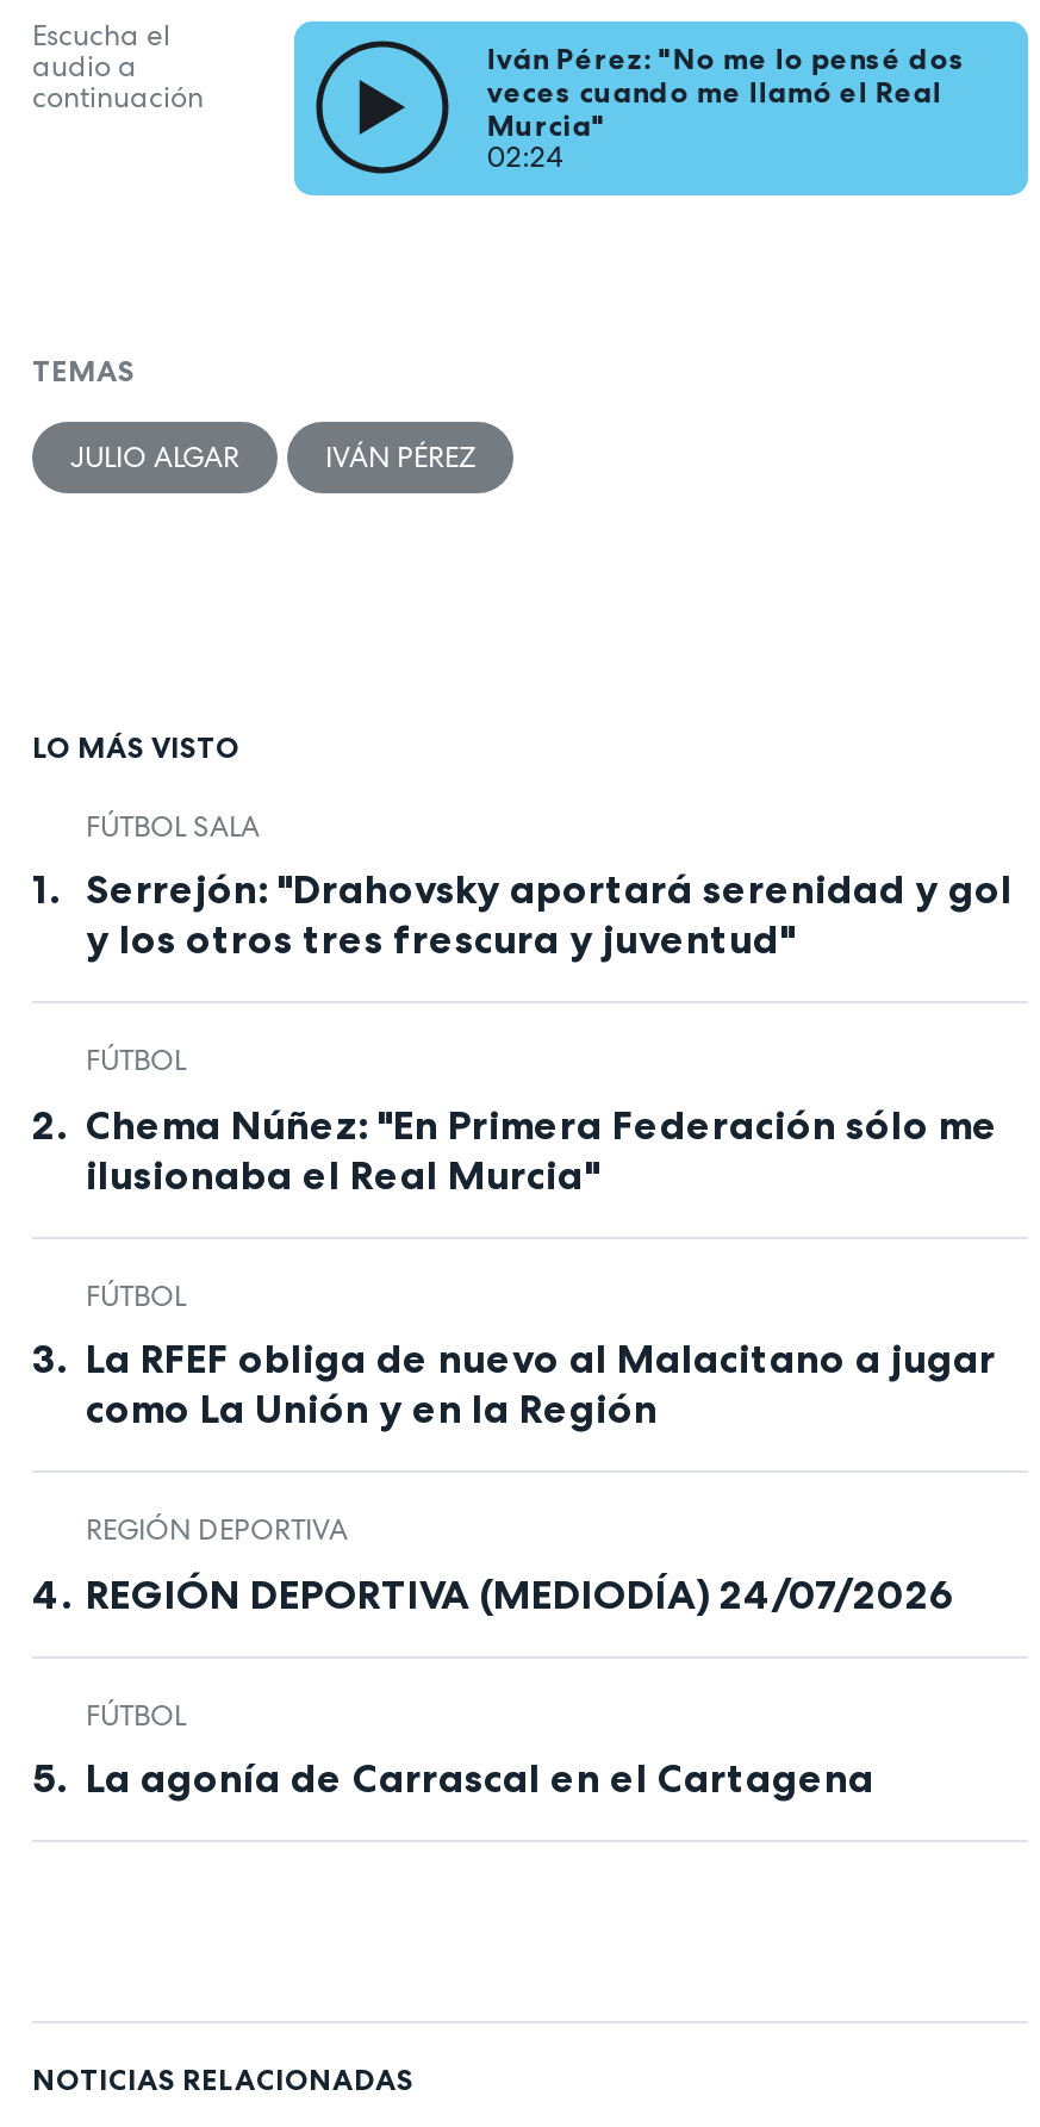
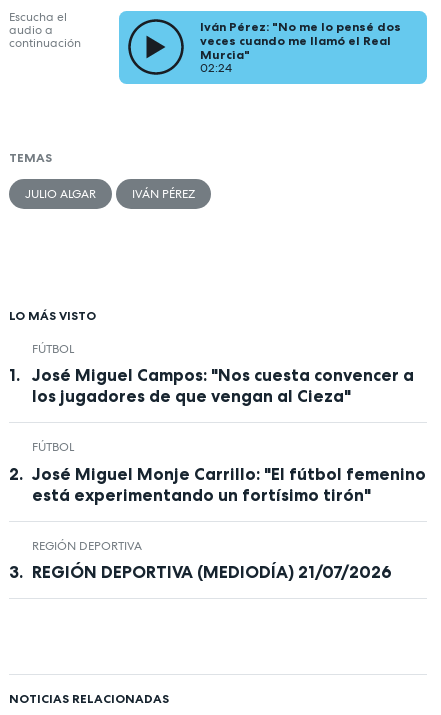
- FÚTBOL SALA
- Serrejón: "Drahovsky aportará serenidad y gol
- y los otros tres frescura y juventud"

- Chema Núñez: "En Primera Federación sólo me
- ilusionaba el Real Murcia"
+ José Miguel Campos: "Nos cuesta convencer a
+ los jugadores de que vengan al Cieza"

- La RFEF obliga de nuevo al Malacitano a jugar
- como La Unión y en la Región
+ José Miguel Monje Carrillo: "El fútbol femenino
+ está experimentando un fortísimo tirón"

- REGIÓN DEPORTIVA (MEDIODÍA) 24/07/2026
- FÚTBOL
- La agonía de Carrascal en el Cartagena
+ REGIÓN DEPORTIVA (MEDIODÍA) 21/07/2026
